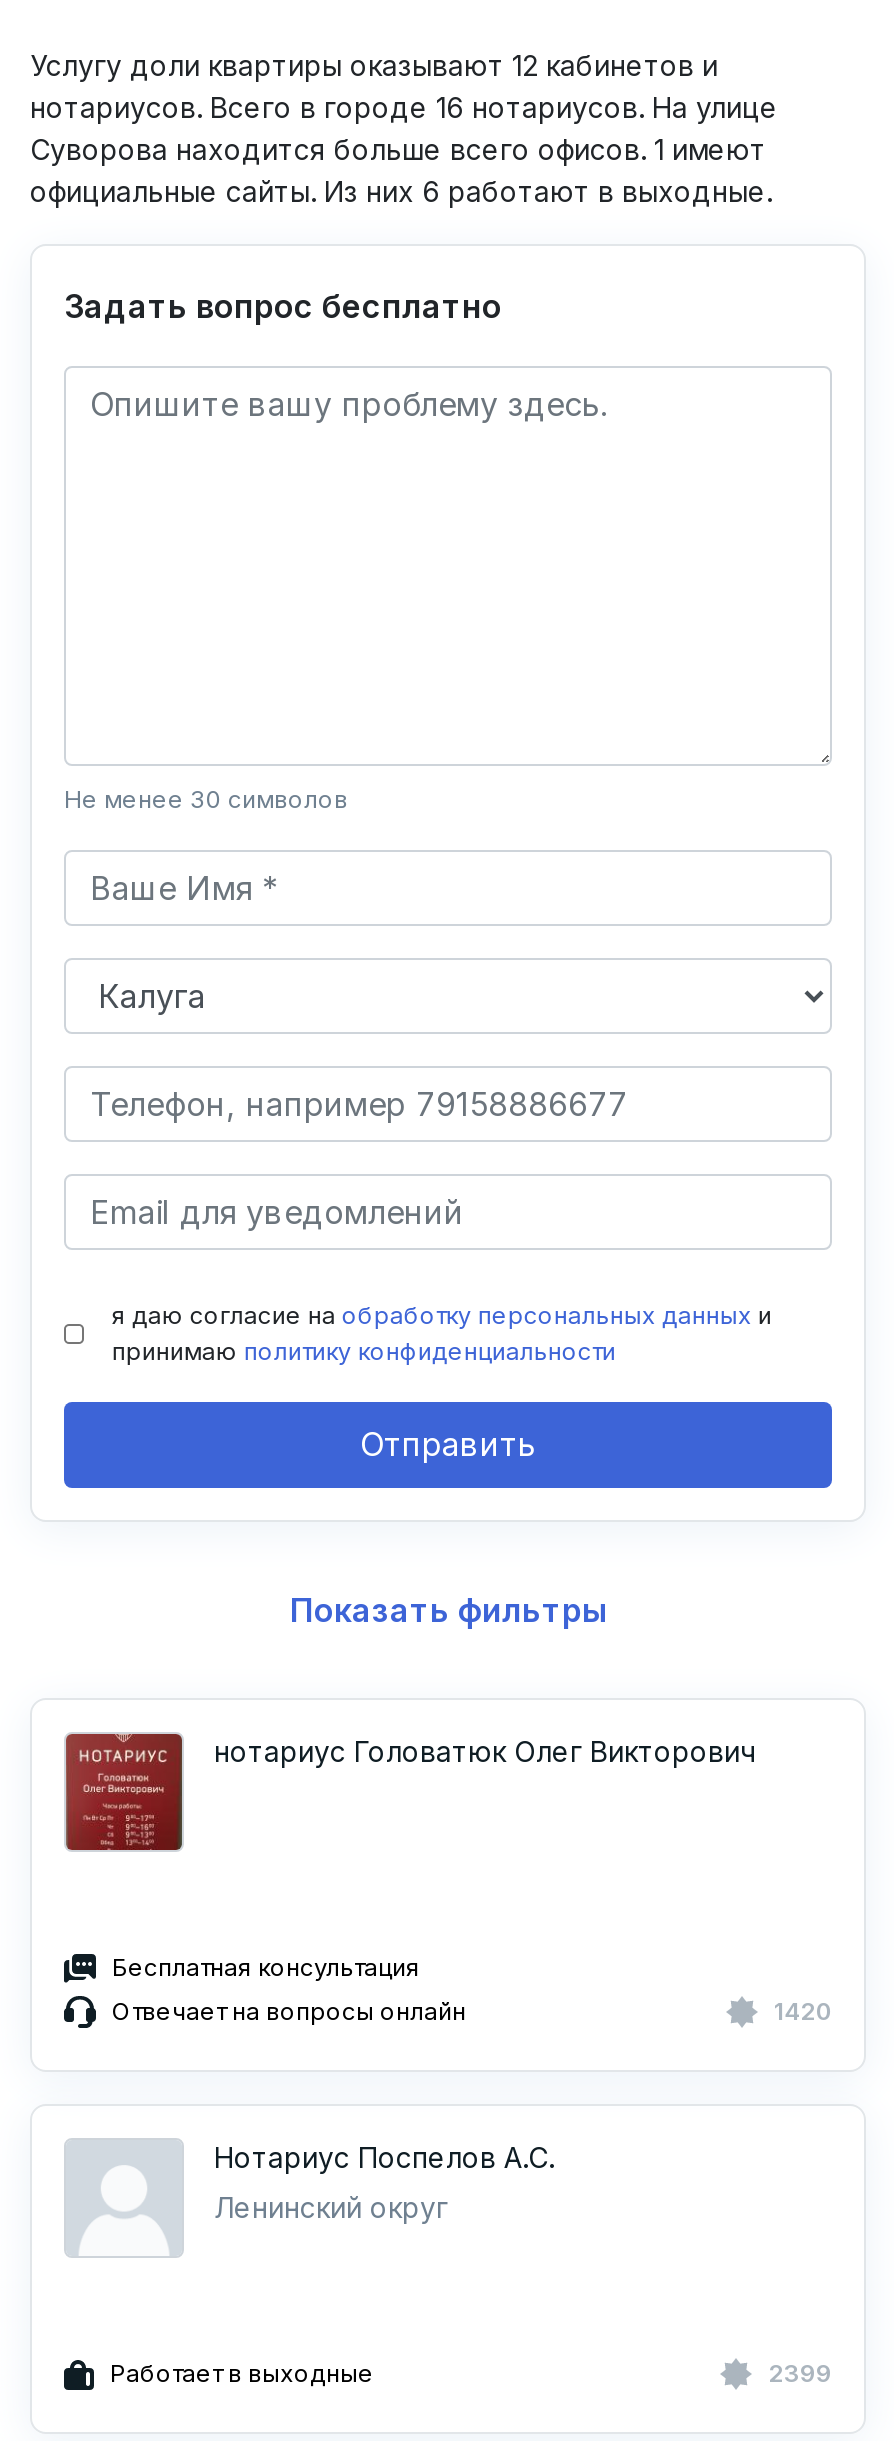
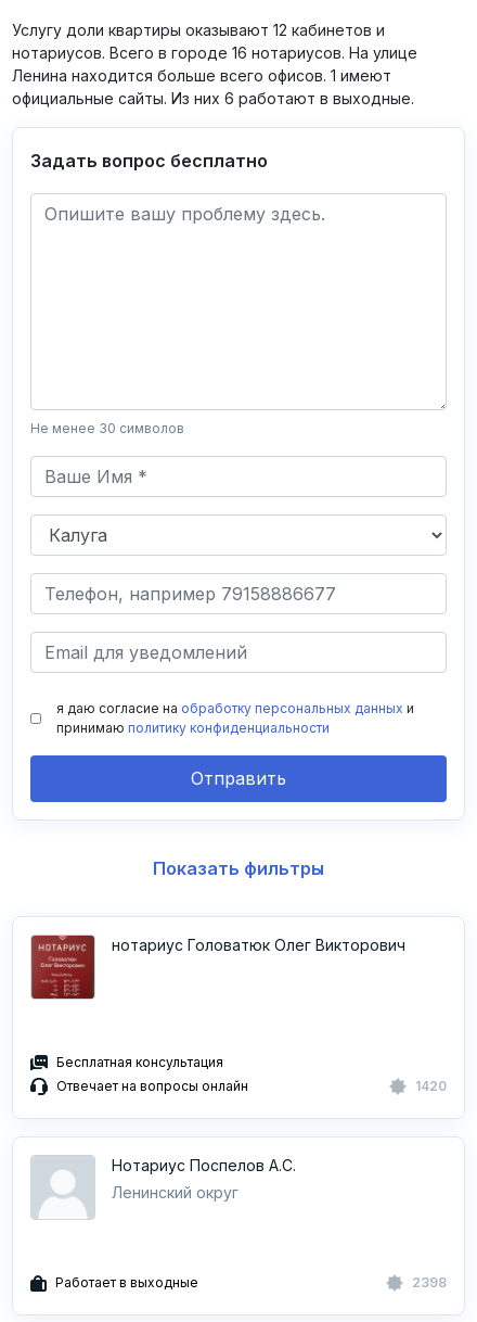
- Суворова находится больше всего офисов. 1 имеют
+ Ленина находится больше всего офисов. 1 имеют

- 2399
+ 2398
